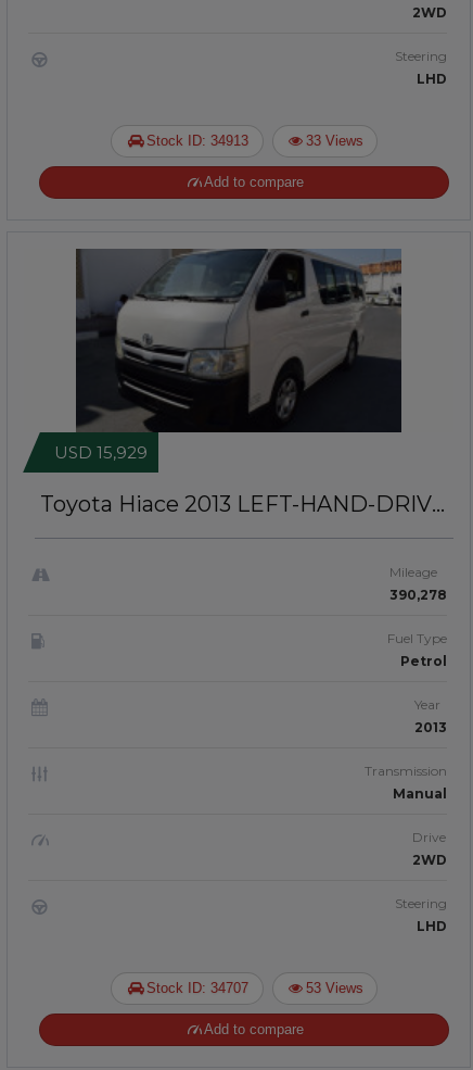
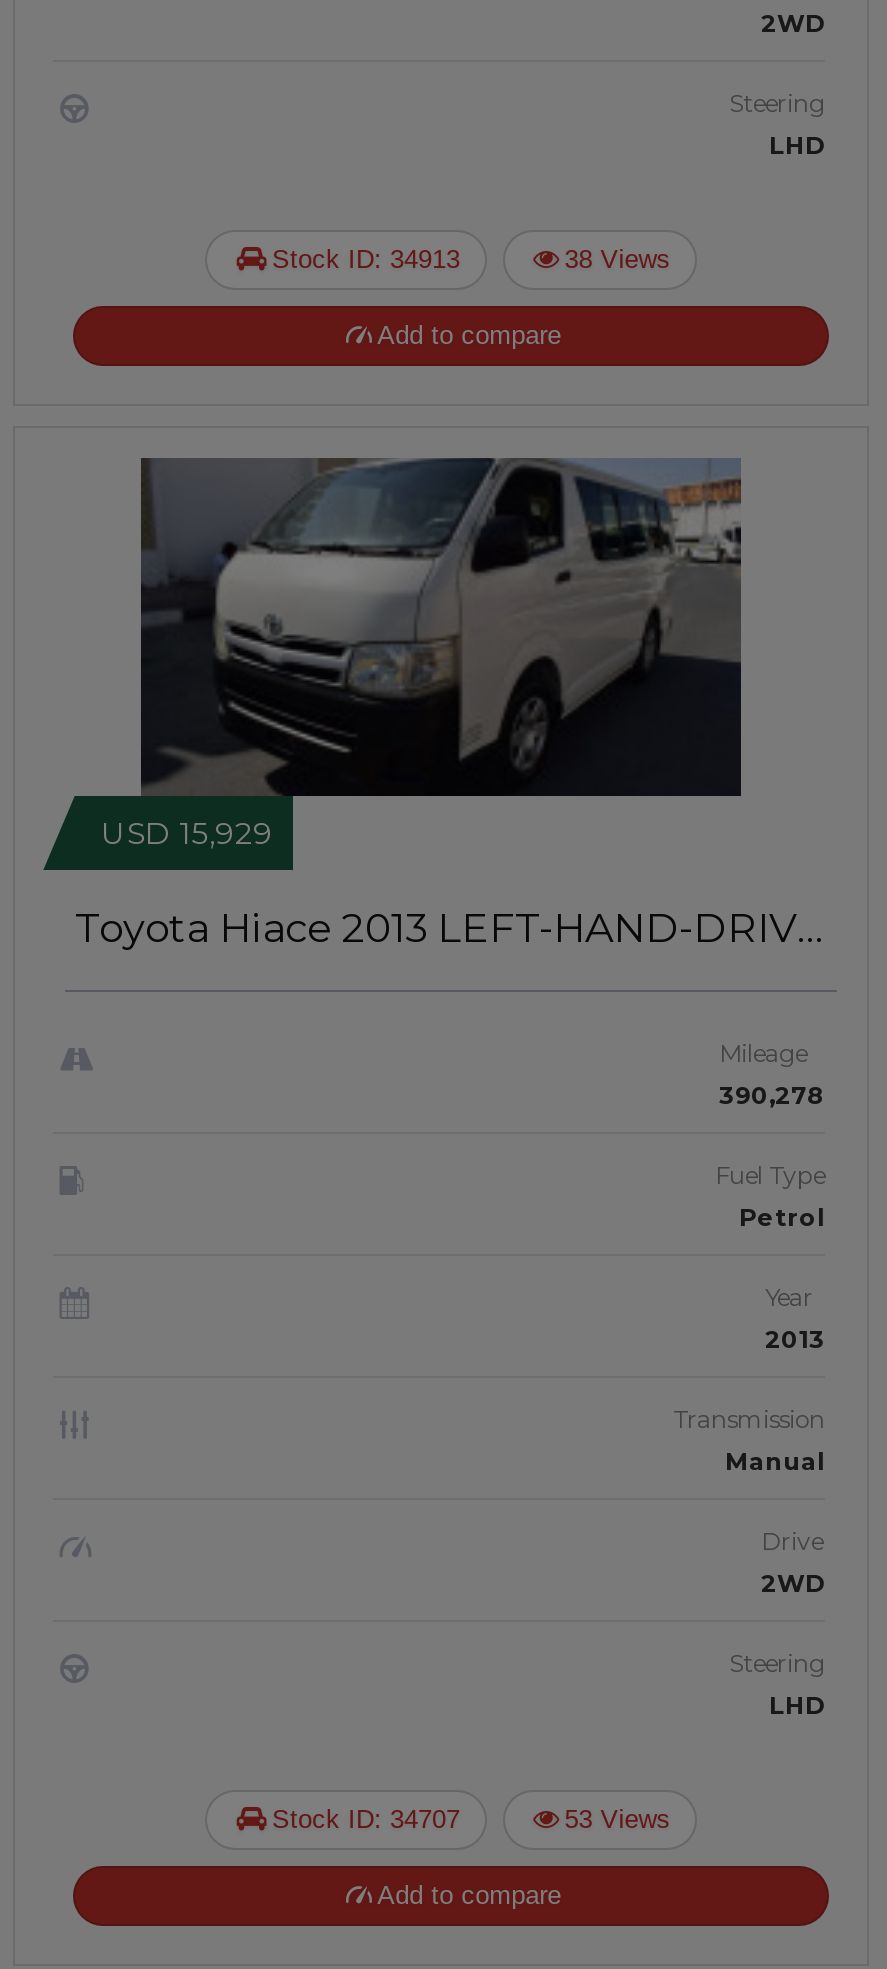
- 33 Views
+ 38 Views
